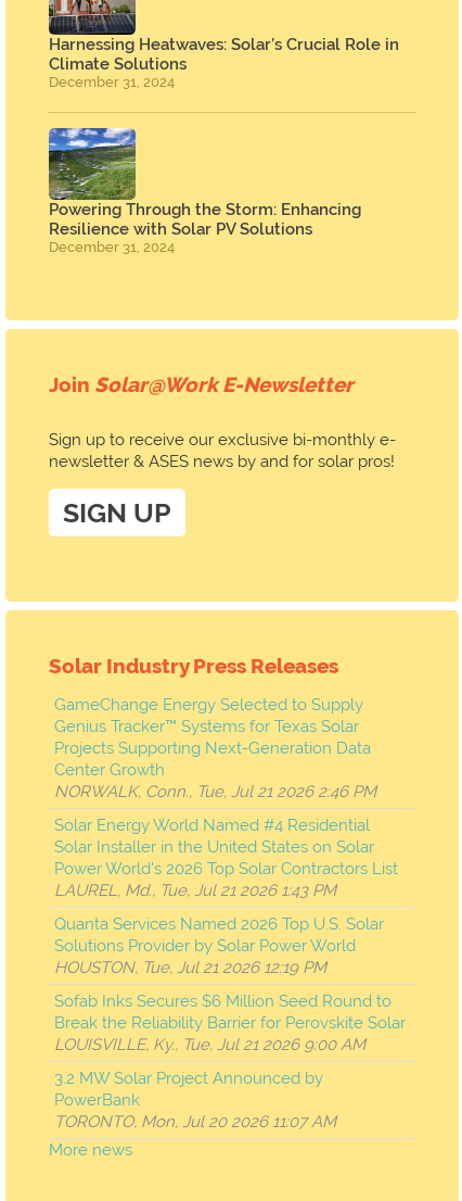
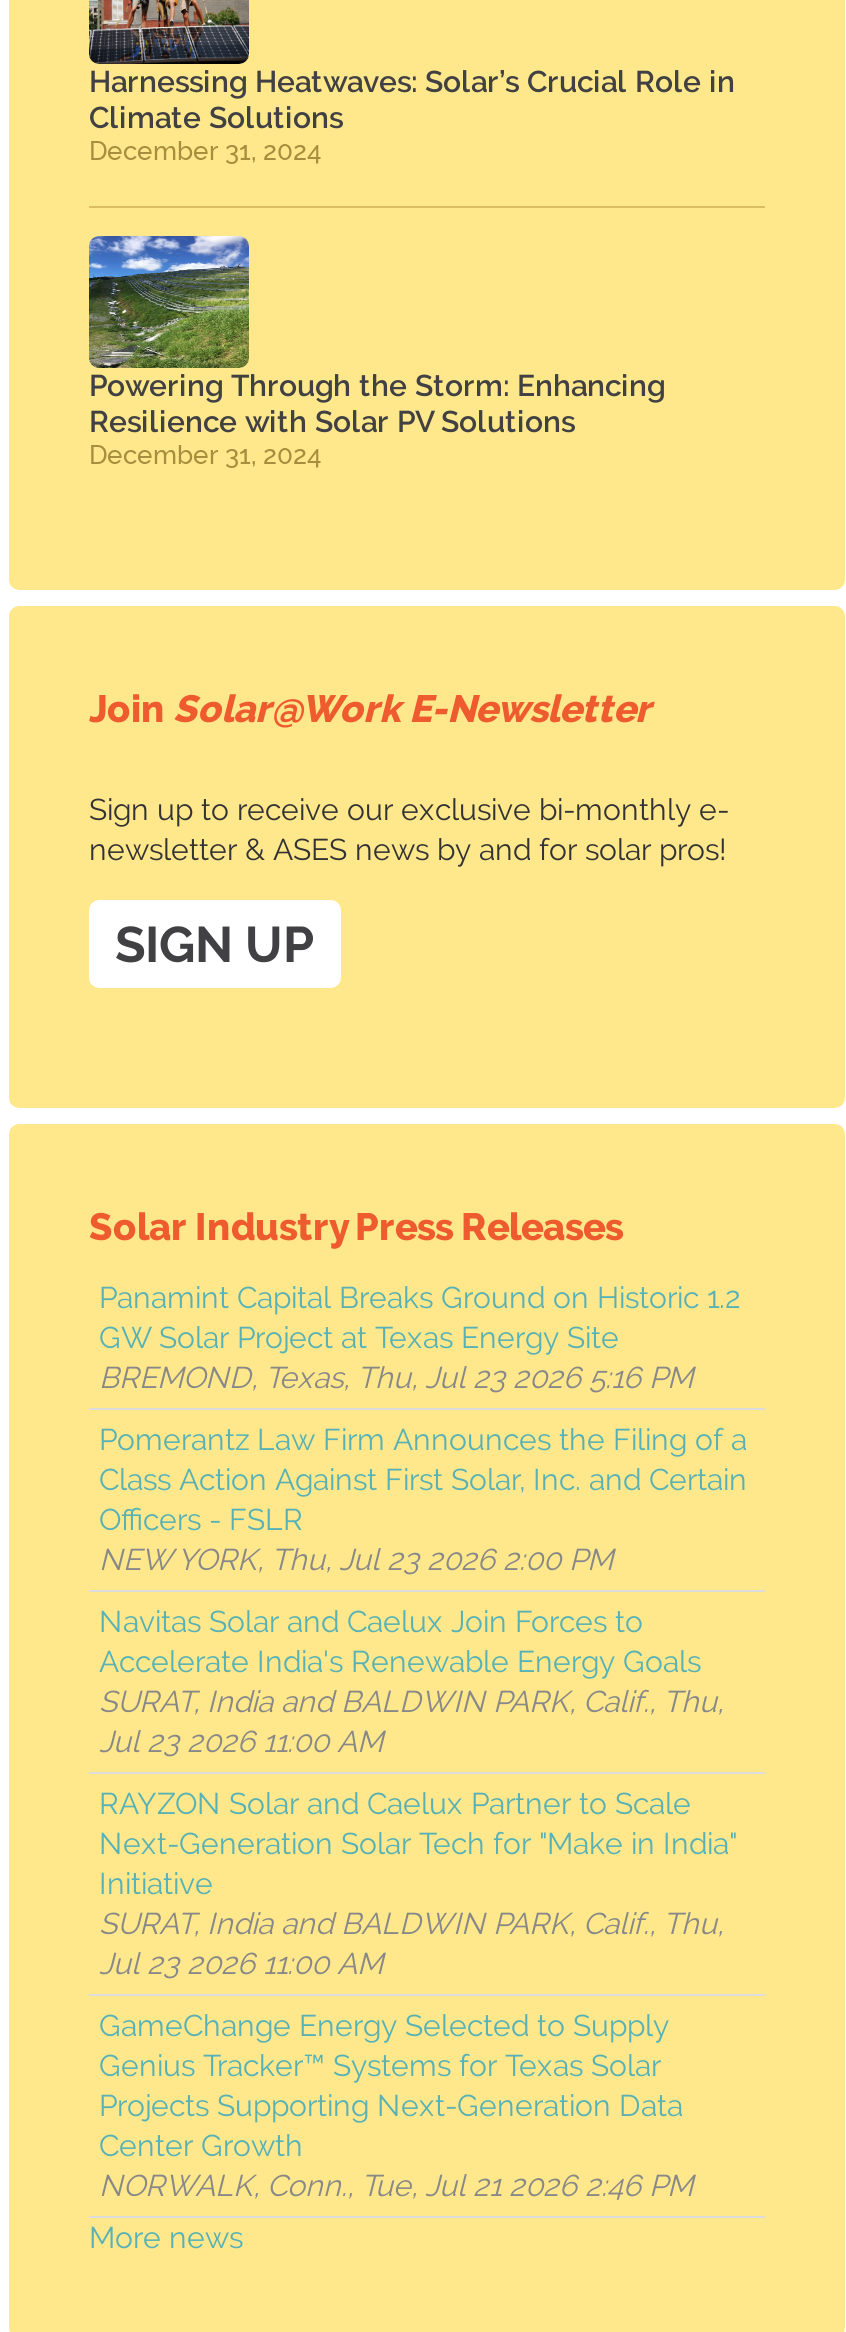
+ Panamint Capital Breaks Ground on Historic 1.2
+ GW Solar Project at Texas Energy Site
+ BREMOND, Texas, Thu, Jul 23 2026 5:16 PM
+ Pomerantz Law Firm Announces the Filing of a
+ Class Action Against First Solar, Inc. and Certain
+ Officers - FSLR
+ NEW YORK, Thu, Jul 23 2026 2:00 PM
+ Navitas Solar and Caelux Join Forces to
+ Accelerate India's Renewable Energy Goals
+ SURAT, India and BALDWIN PARK, Calif., Thu,
+ Jul 23 2026 11:00 AM
+ RAYZON Solar and Caelux Partner to Scale
+ Next-Generation Solar Tech for "Make in India"
+ Initiative
+ SURAT, India and BALDWIN PARK, Calif., Thu,
+ Jul 23 2026 11:00 AM

moved down: GameChange Energy Selected to Supply | Genius Tracker™ Systems for Texas Solar | Projects Supporting Next-Generation Data | Center Growth | NORWALK, Conn., Tue, Jul 21 2026 2:46 PM

- Solar Energy World Named #4 Residential
- Solar Installer in the United States on Solar
- Power World's 2026 Top Solar Contractors List
- LAUREL, Md., Tue, Jul 21 2026 1:43 PM
- Quanta Services Named 2026 Top U.S. Solar
- Solutions Provider by Solar Power World
- HOUSTON, Tue, Jul 21 2026 12:19 PM
- Sofab Inks Secures $6 Million Seed Round to
- Break the Reliability Barrier for Perovskite Solar
- LOUISVILLE, Ky., Tue, Jul 21 2026 9:00 AM
- 3.2 MW Solar Project Announced by
- PowerBank
- TORONTO, Mon, Jul 20 2026 11:07 AM
